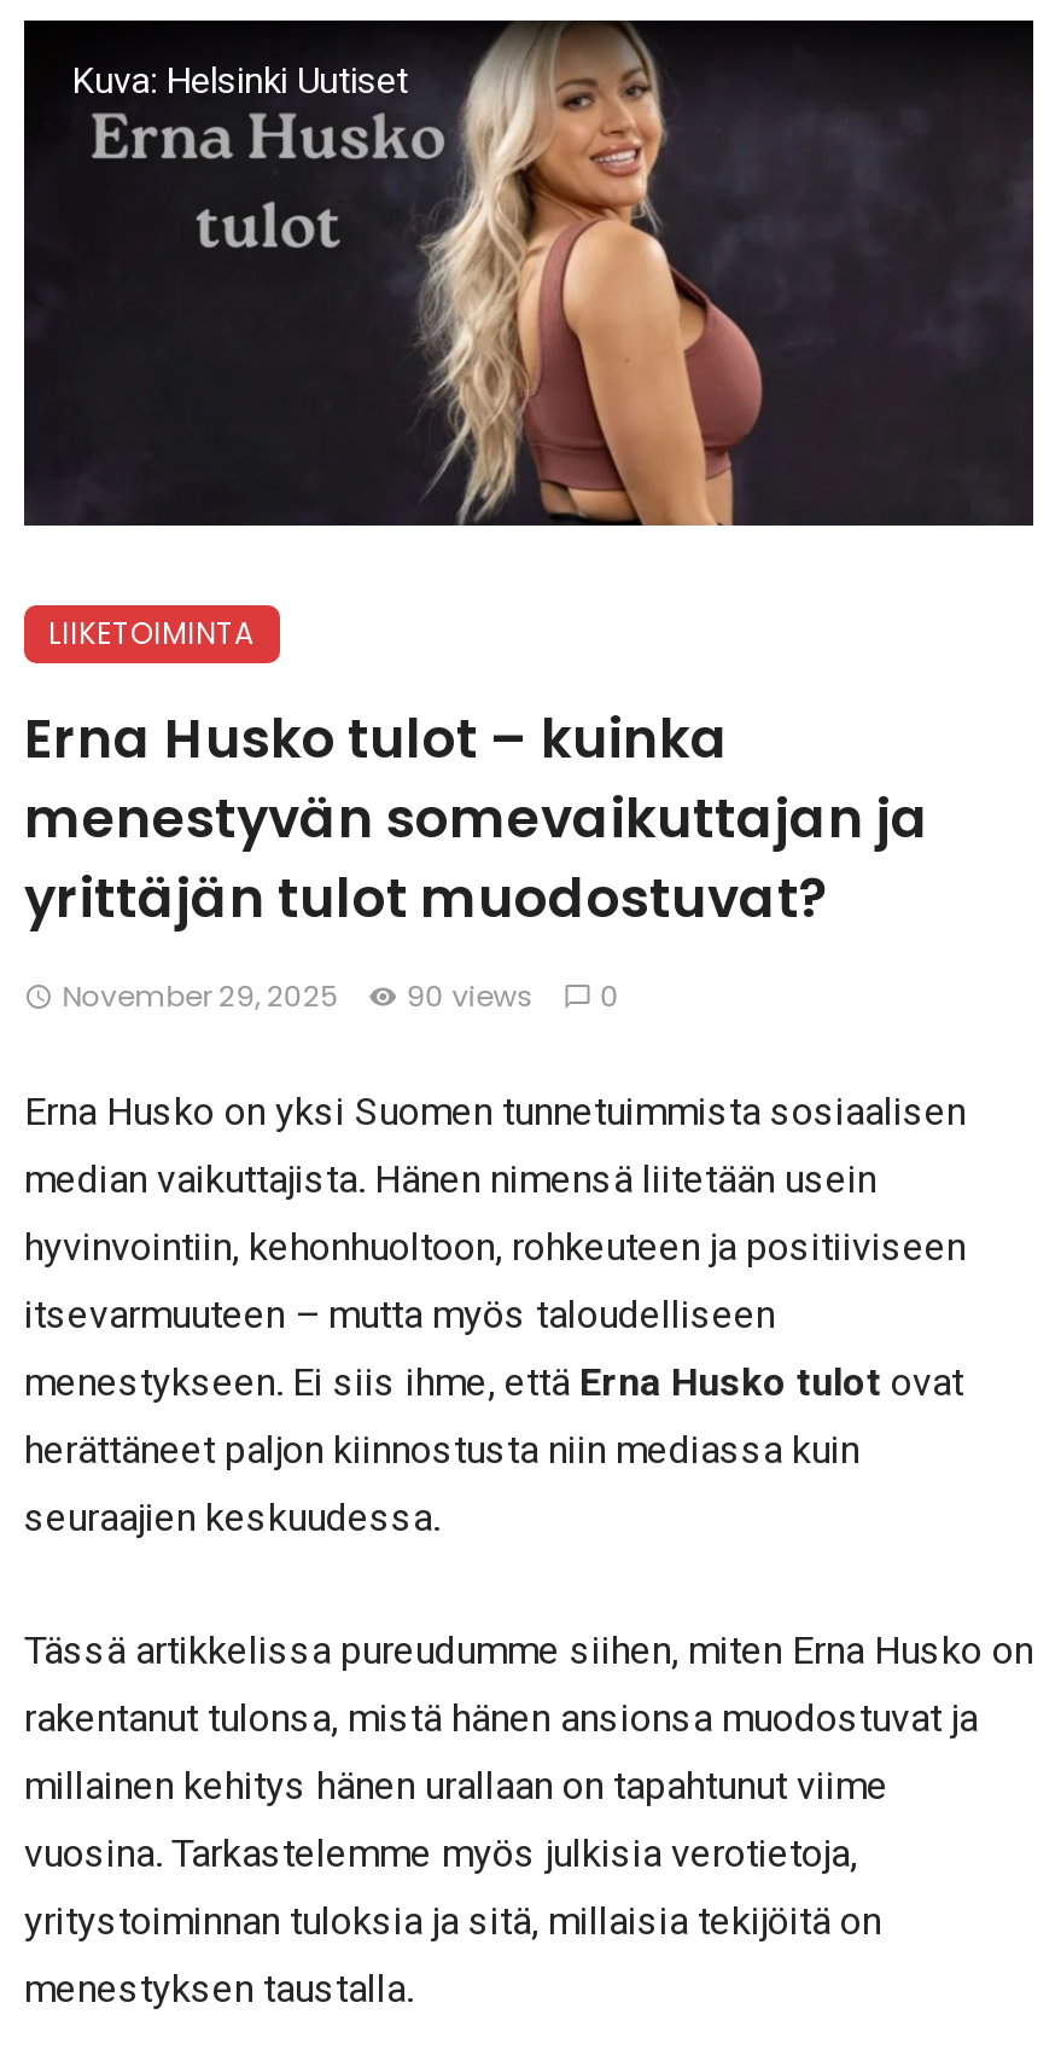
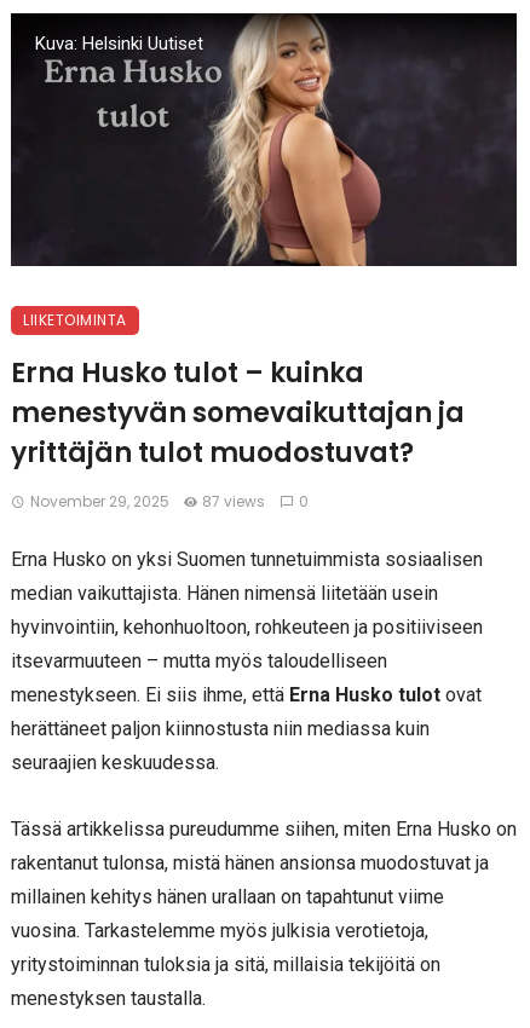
- November 29, 2025 90 views 0
+ November 29, 2025 87 views 0
